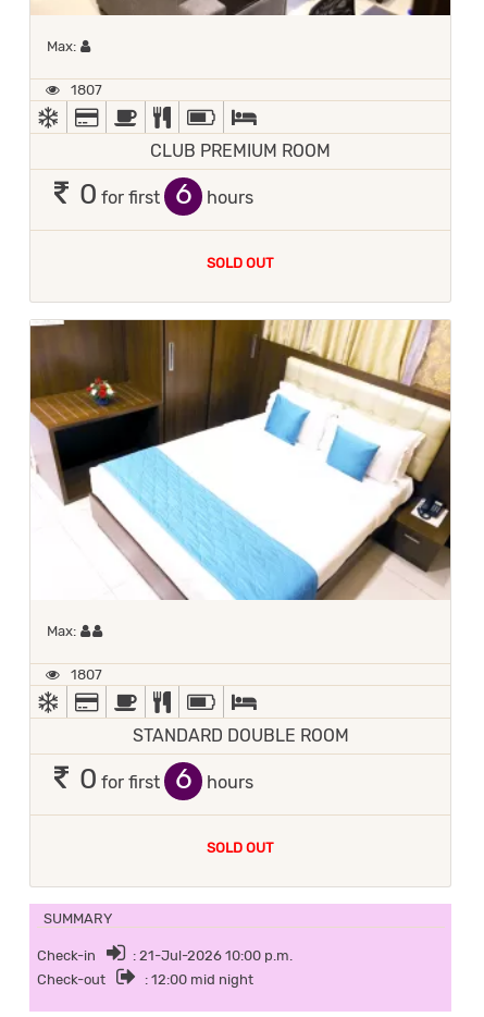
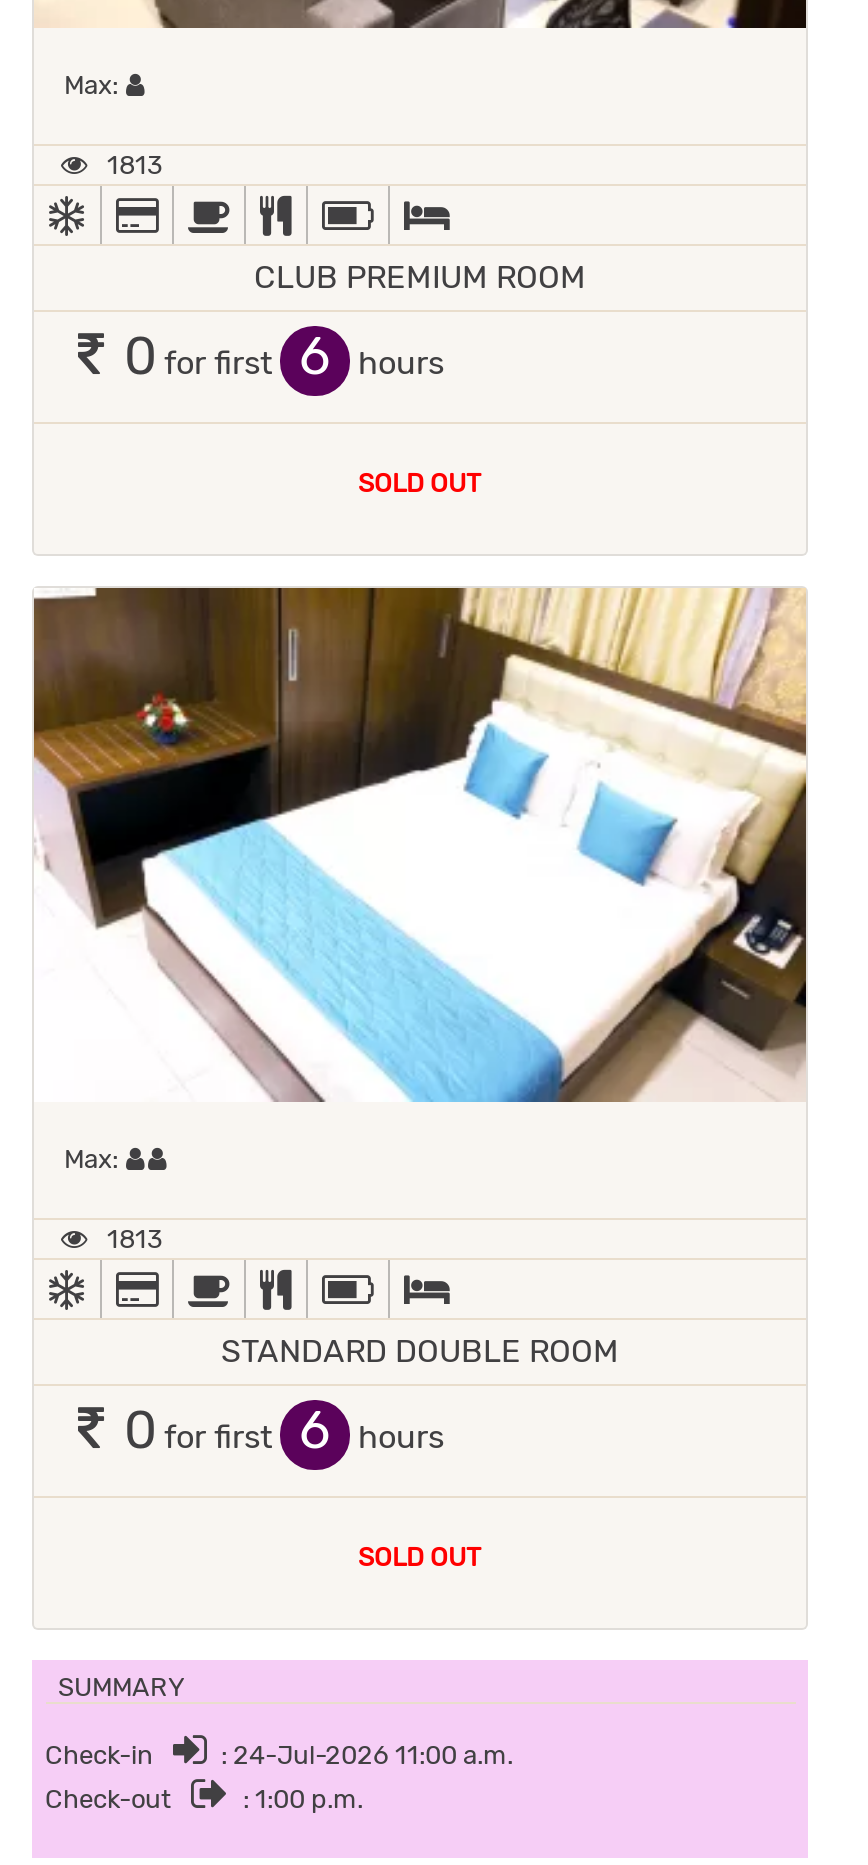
- 1807
+ 1813

- 1807
+ 1813

- : 21-Jul-2026 10:00 p.m.
+ : 24-Jul-2026 11:00 a.m.

- : 12:00 mid night
+ : 1:00 p.m.
